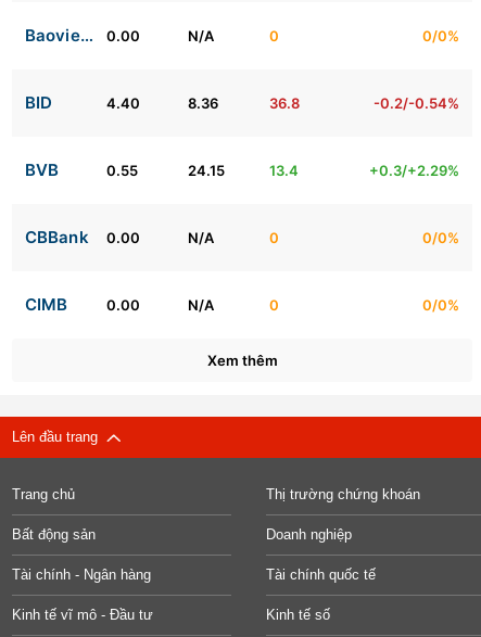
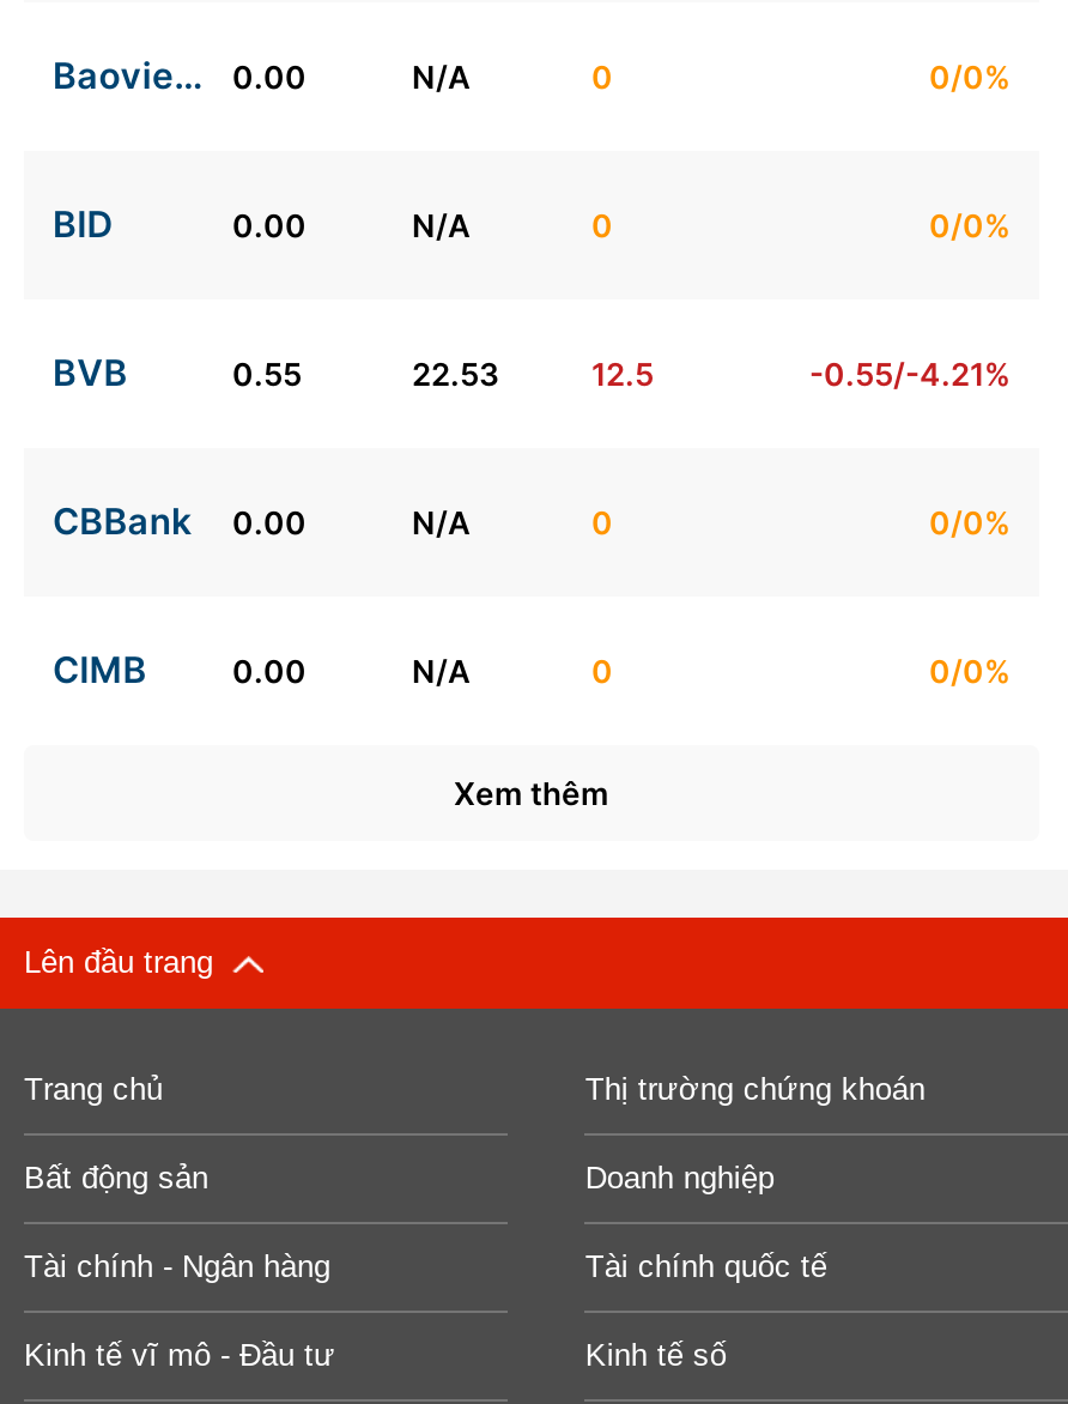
- 4.40
- 8.36
- 36.8
- -0.2/-0.54%
+ 0.00
+ N/A
+ 0
+ 0/0%

- 24.15
+ 22.53

- 13.4
+ 12.5

- +0.3/+2.29%
+ -0.55/-4.21%
